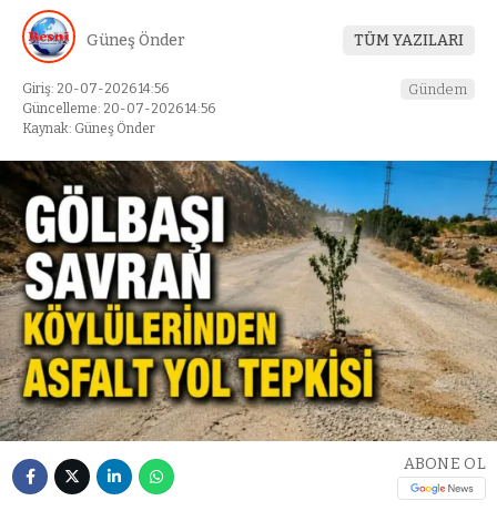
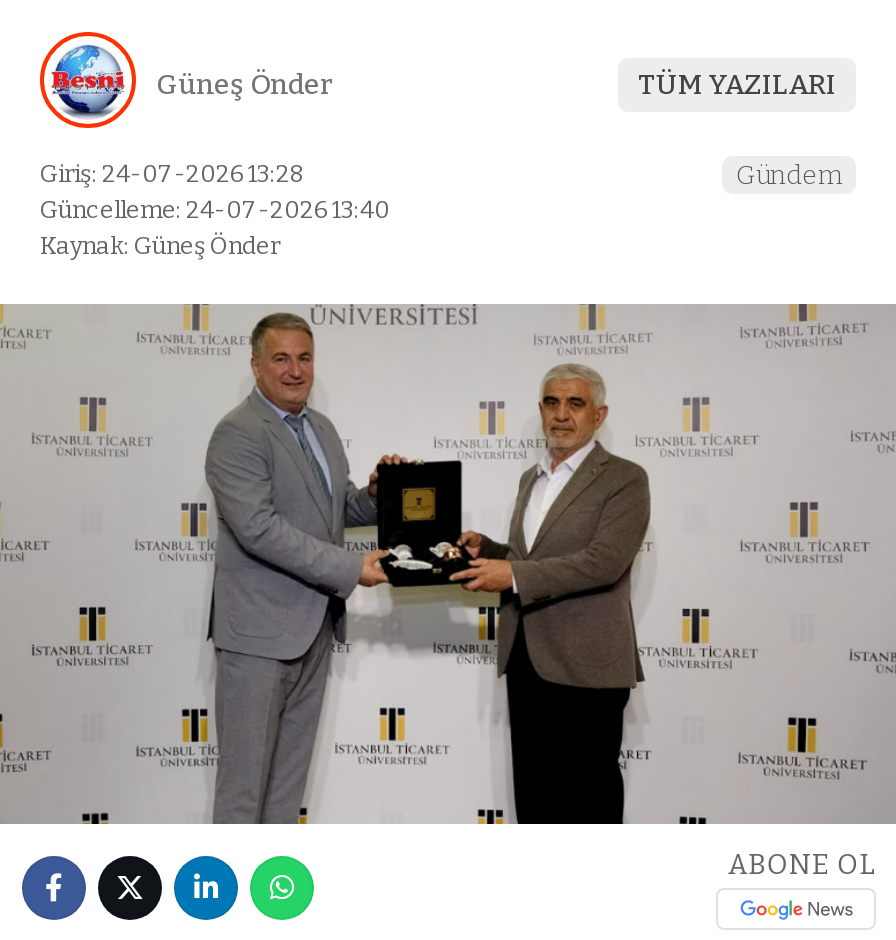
- Giriş: 20-07-2026 14:56
+ Giriş: 24-07-2026 13:28

- Güncelleme: 20-07-2026 14:56
+ Güncelleme: 24-07-2026 13:40

- [image]
+ [image]
